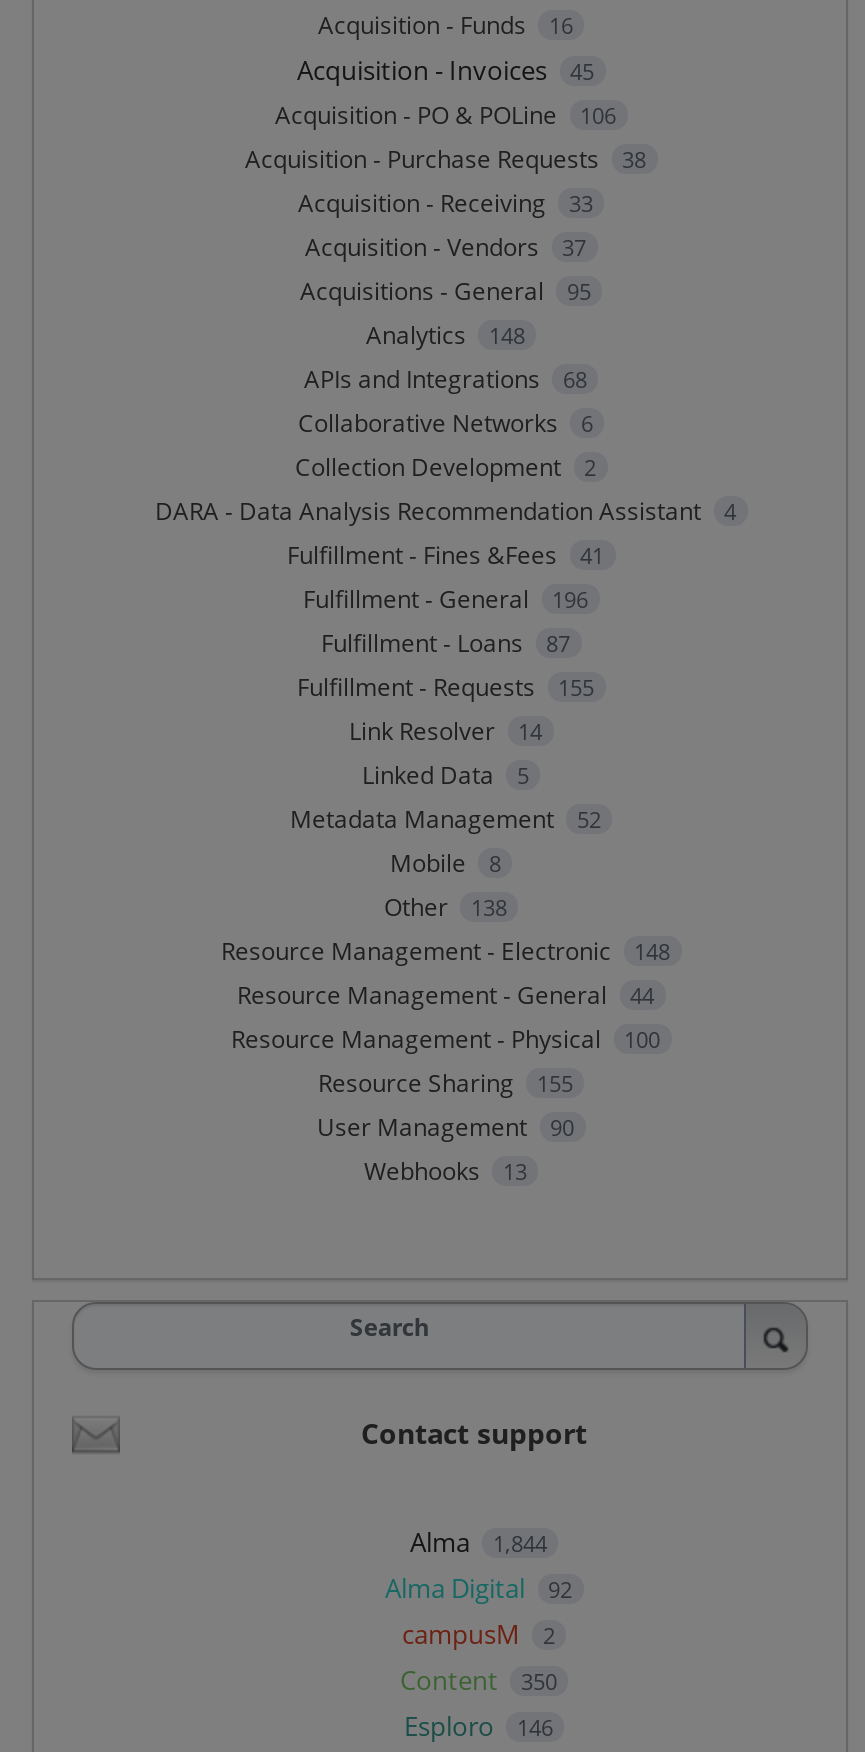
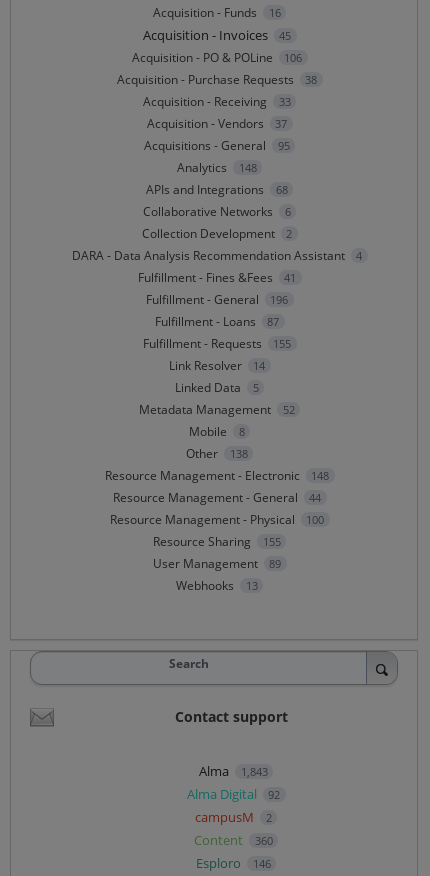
- User Management 90
+ User Management 89

- Alma 1,844
+ Alma 1,843

- Content 350
+ Content 360
